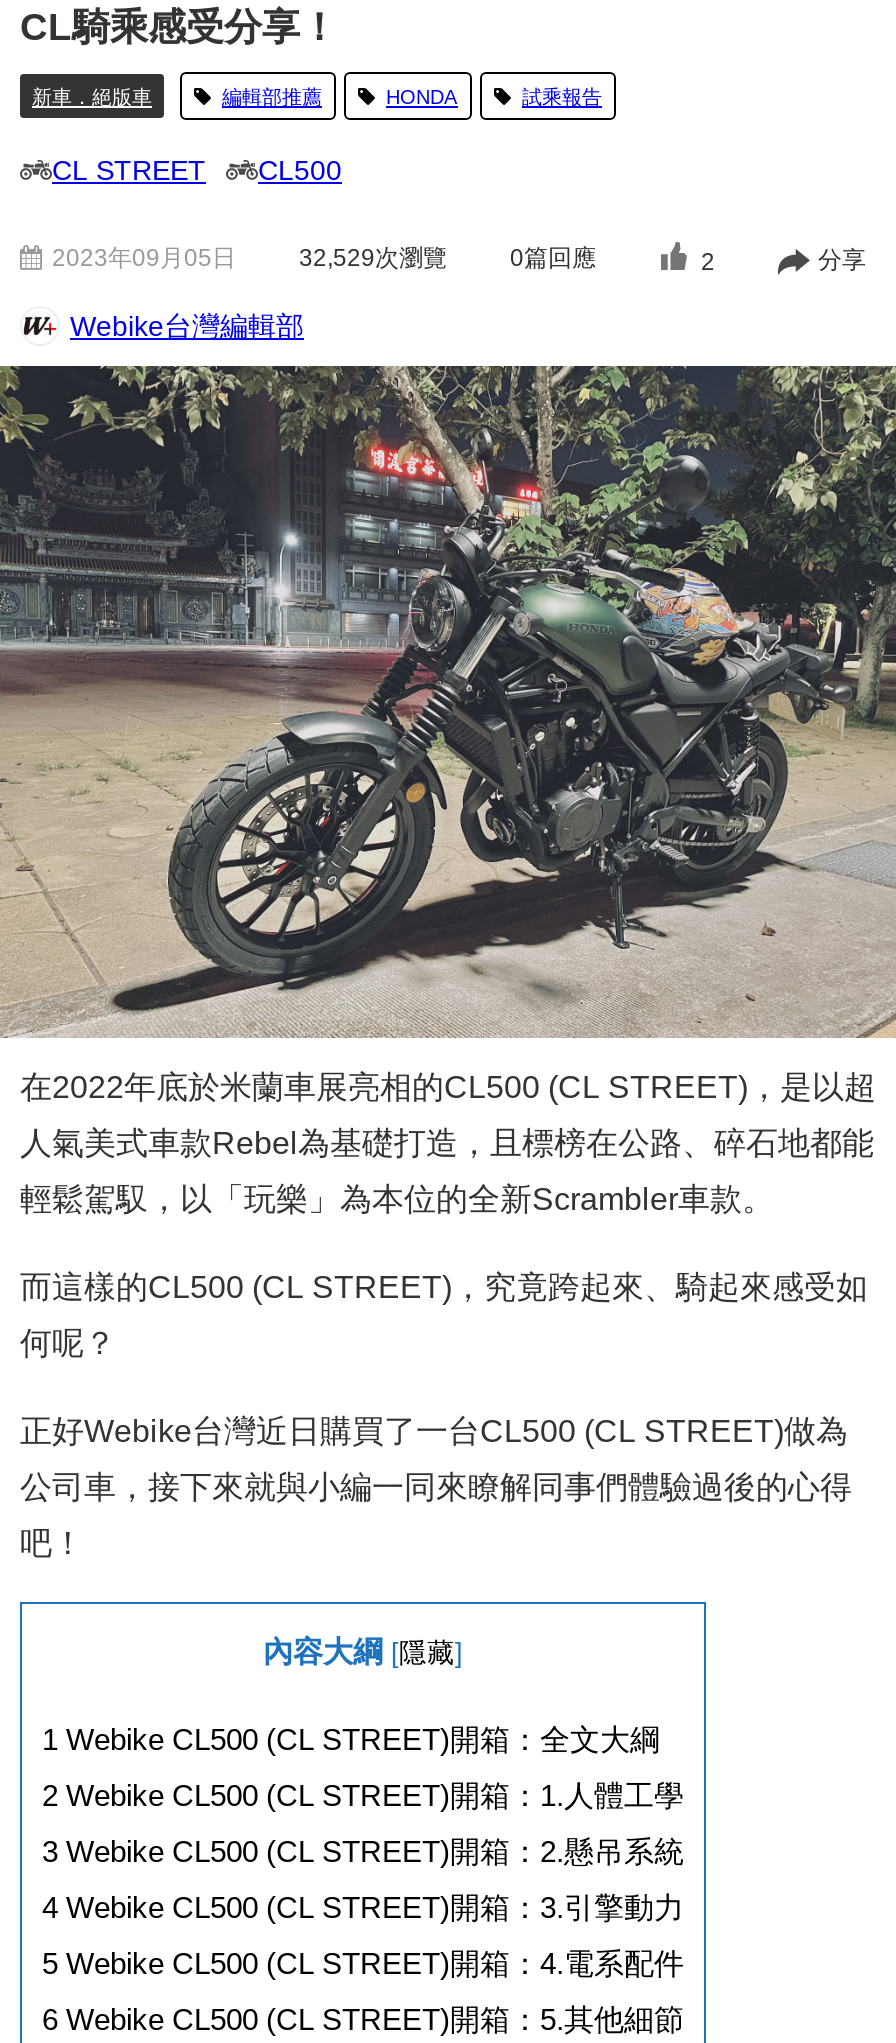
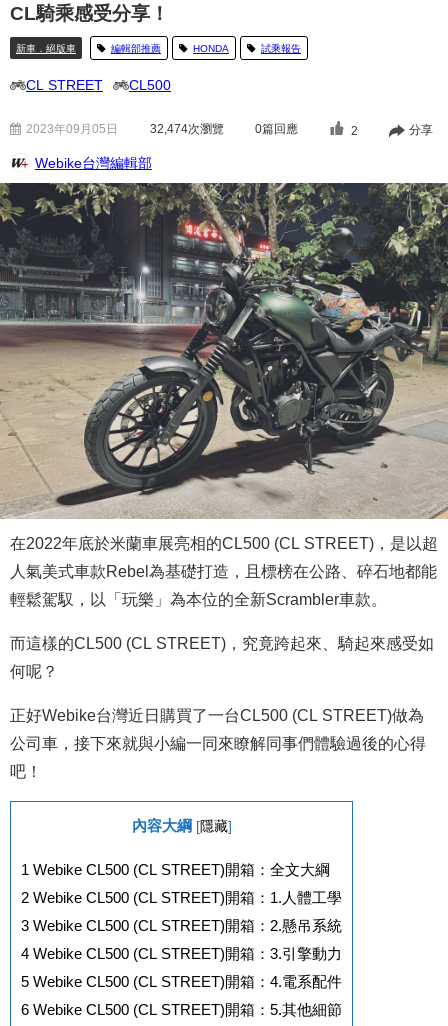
- 32,529次瀏覽
+ 32,474次瀏覽
